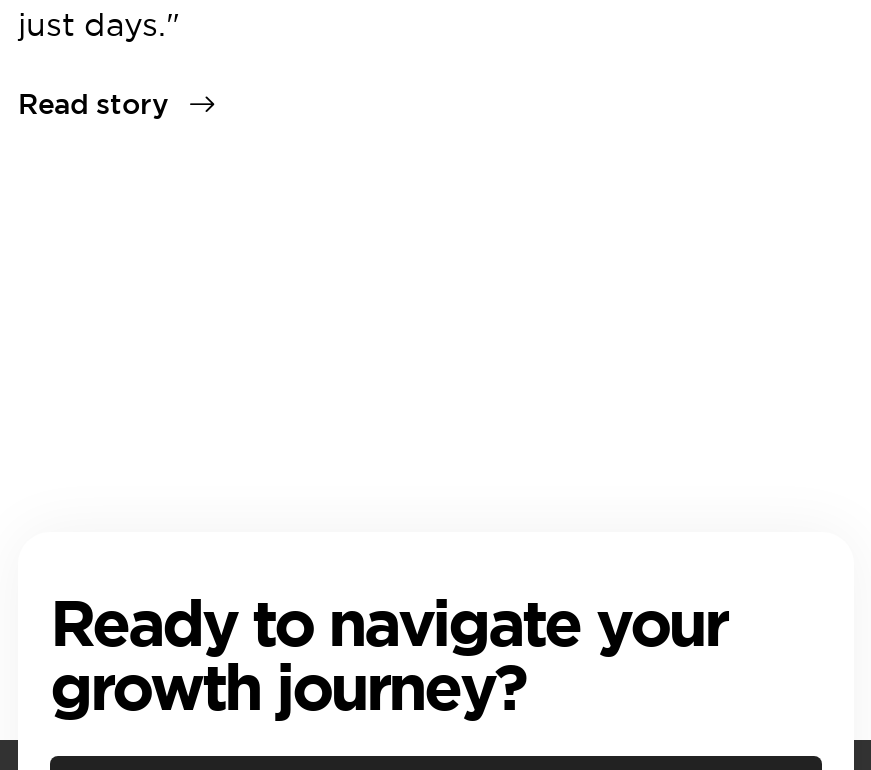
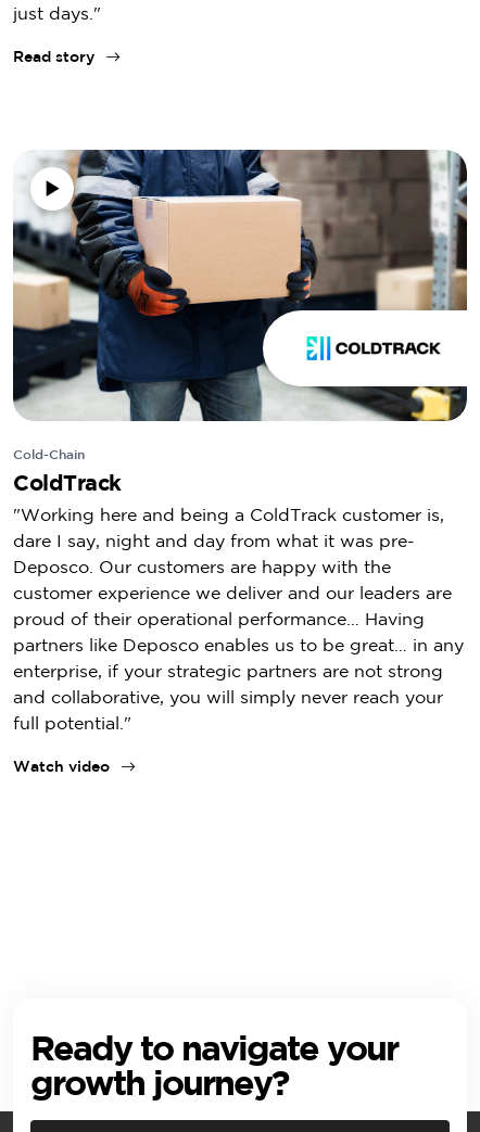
+ [image]
+ Cold-Chain
+ ColdTrack
+ "Working here and being a ColdTrack customer is,
+ dare I say, night and day from what it was pre-
+ Deposco. Our customers are happy with the
+ customer experience we deliver and our leaders are
+ proud of their operational performance… Having
+ partners like Deposco enables us to be great… in any
+ enterprise, if your strategic partners are not strong
+ and collaborative, you will simply never reach your
+ full potential."
+ Watch video
